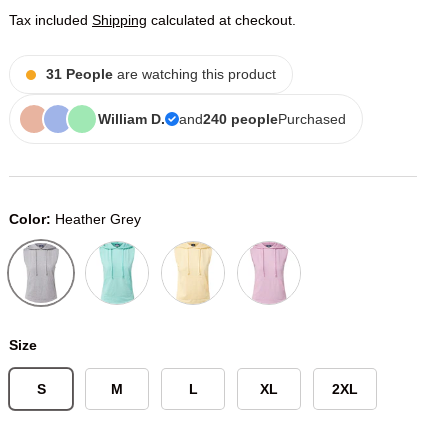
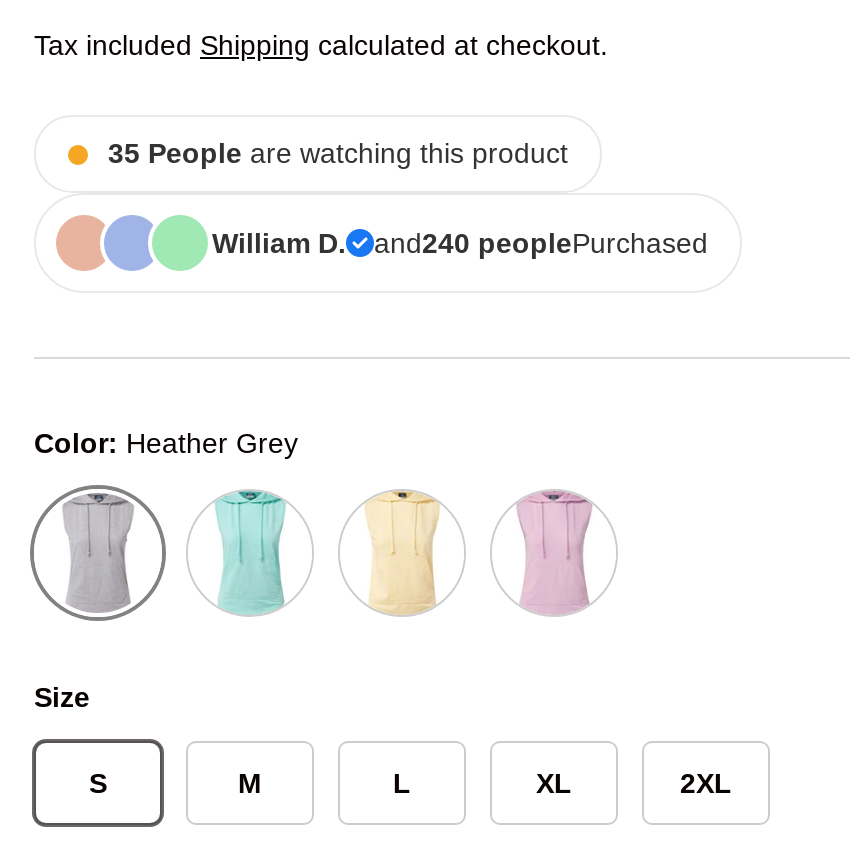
- 31 People are watching this product
+ 35 People are watching this product
